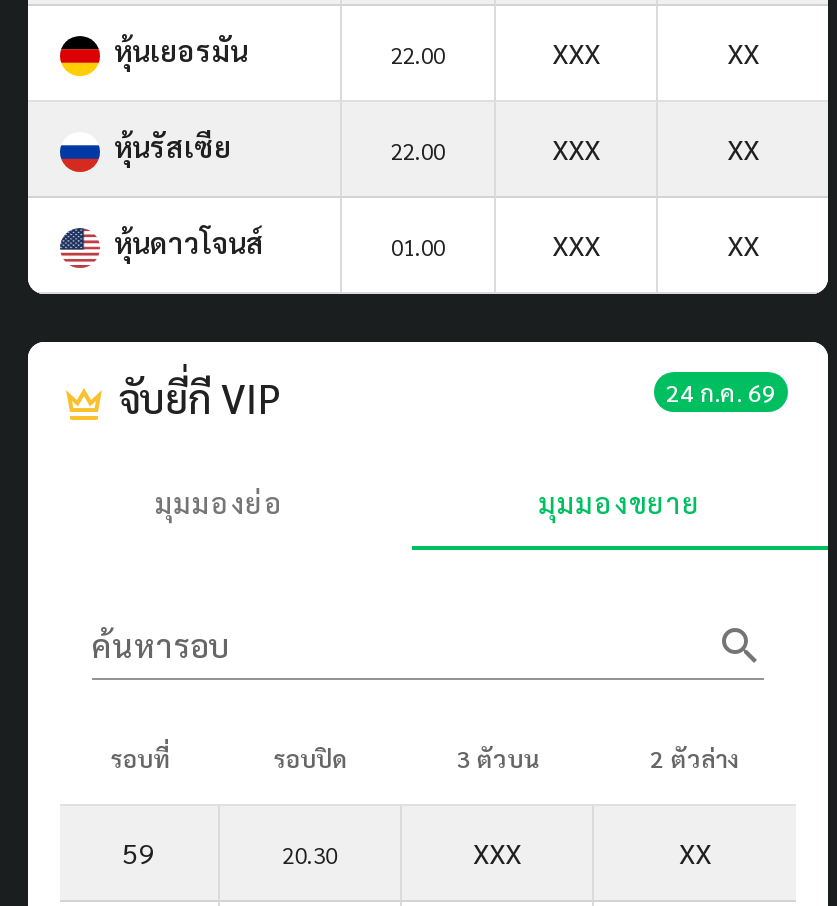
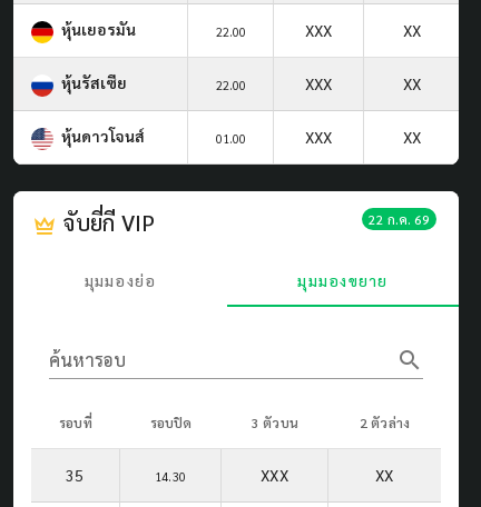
- 24 ก.ค. 69
+ 22 ก.ค. 69

- 59
+ 35

- 20.30
+ 14.30
